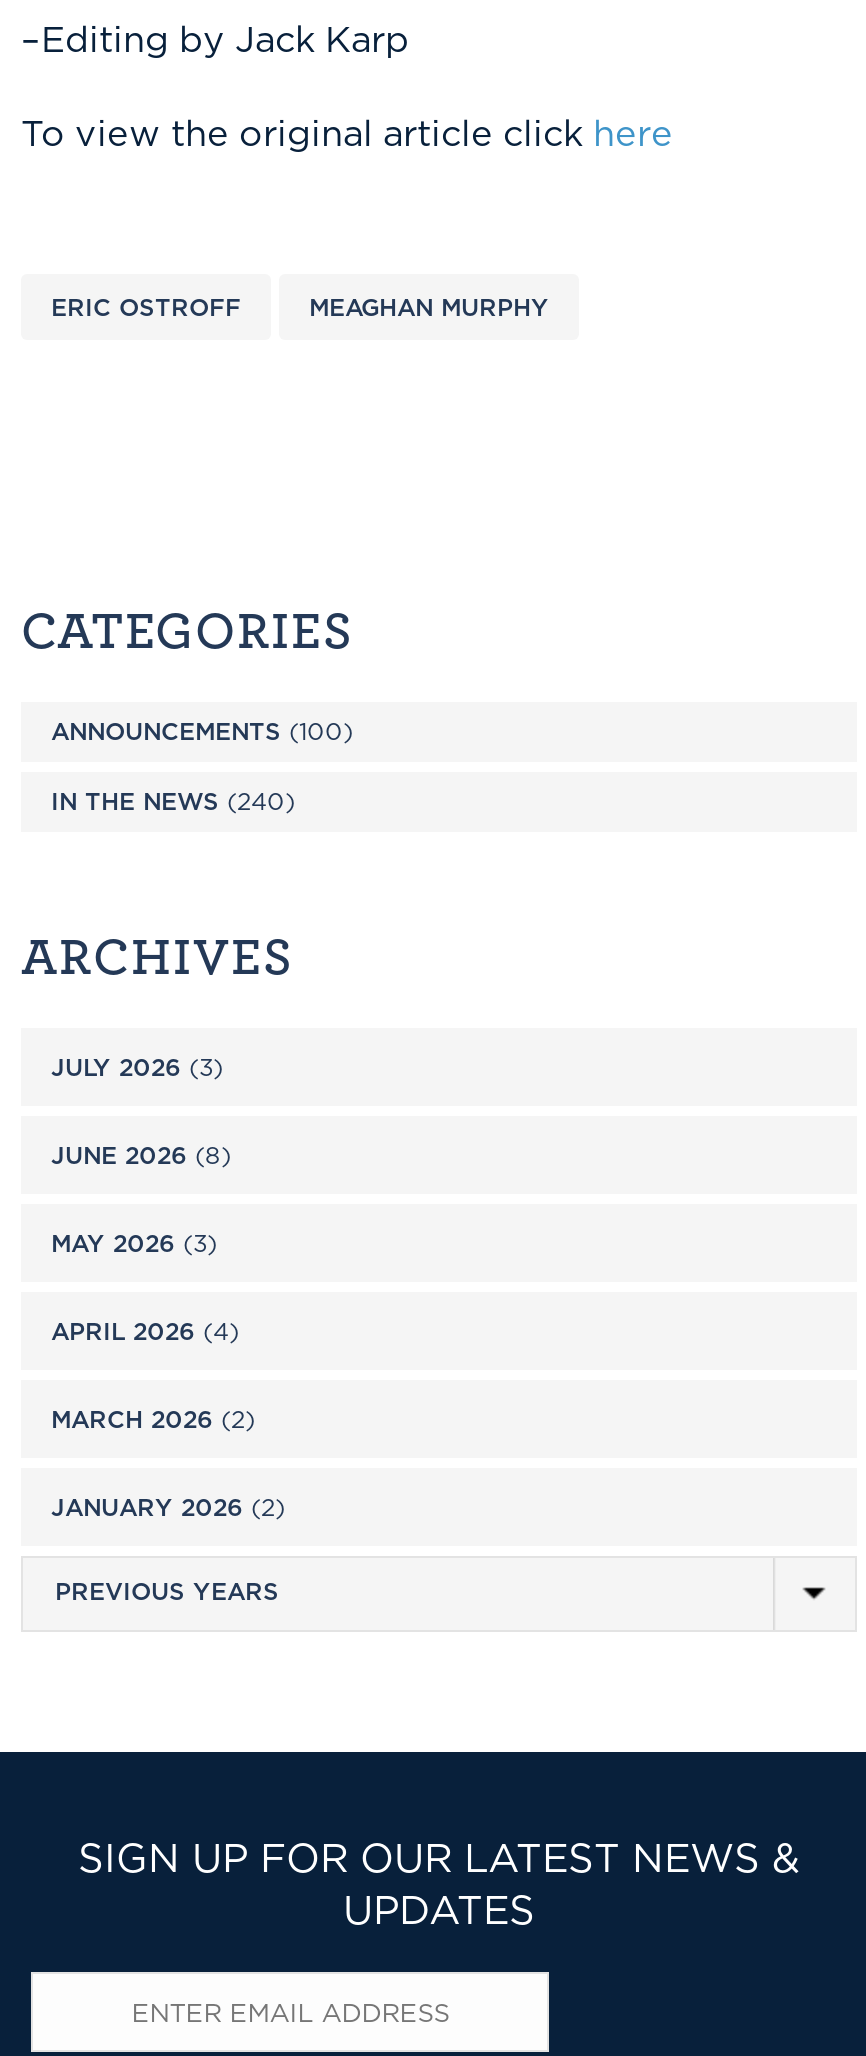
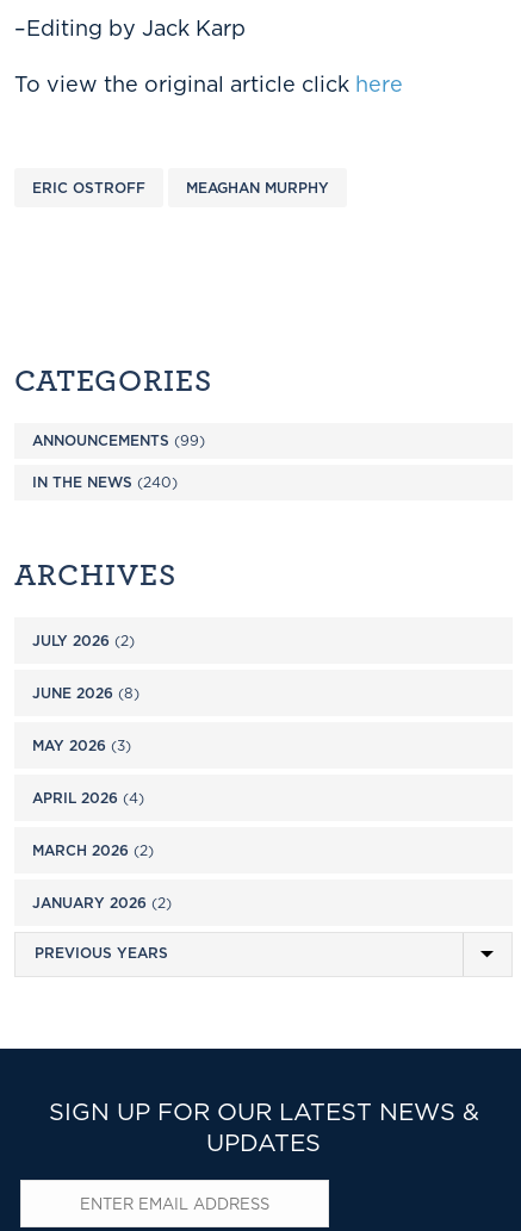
- ANNOUNCEMENTS (100)
+ ANNOUNCEMENTS (99)

- JULY 2026 (3)
+ JULY 2026 (2)
